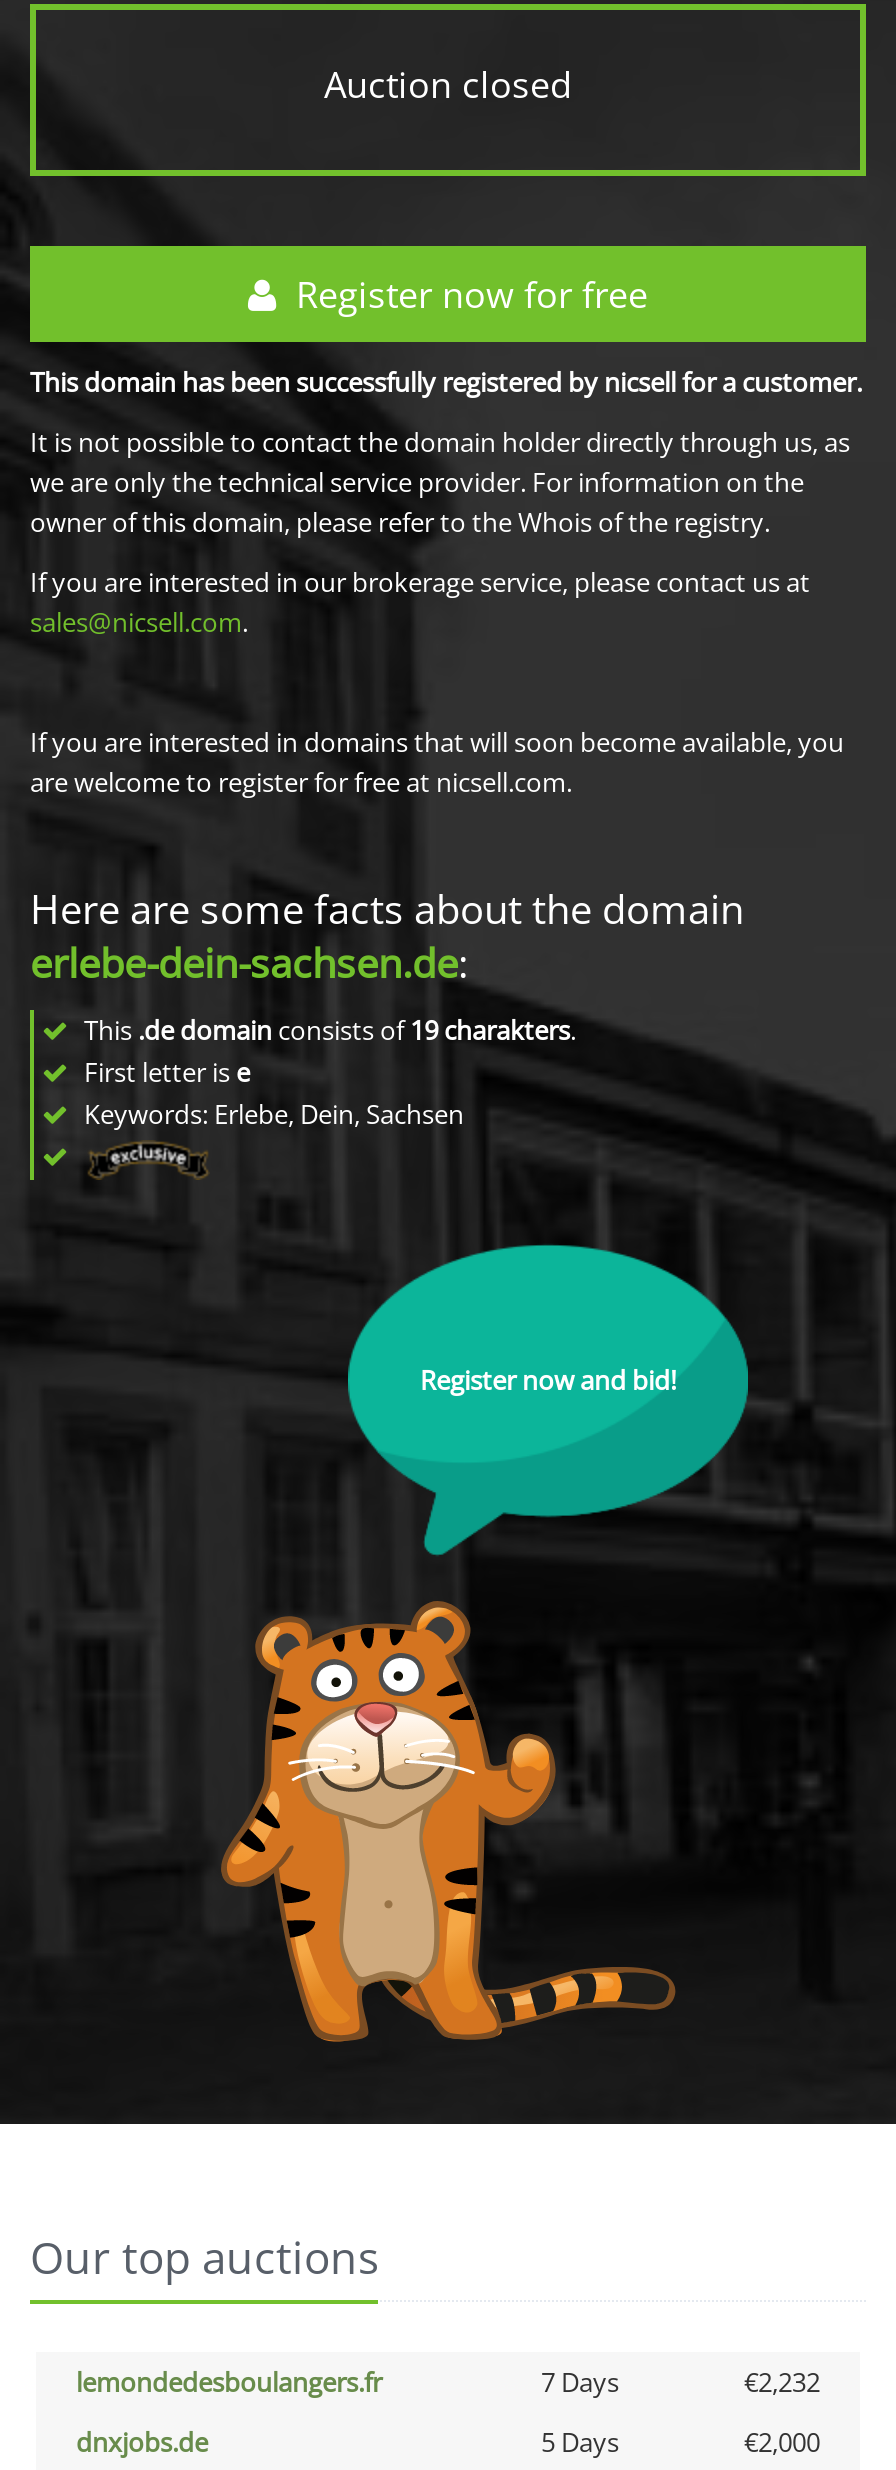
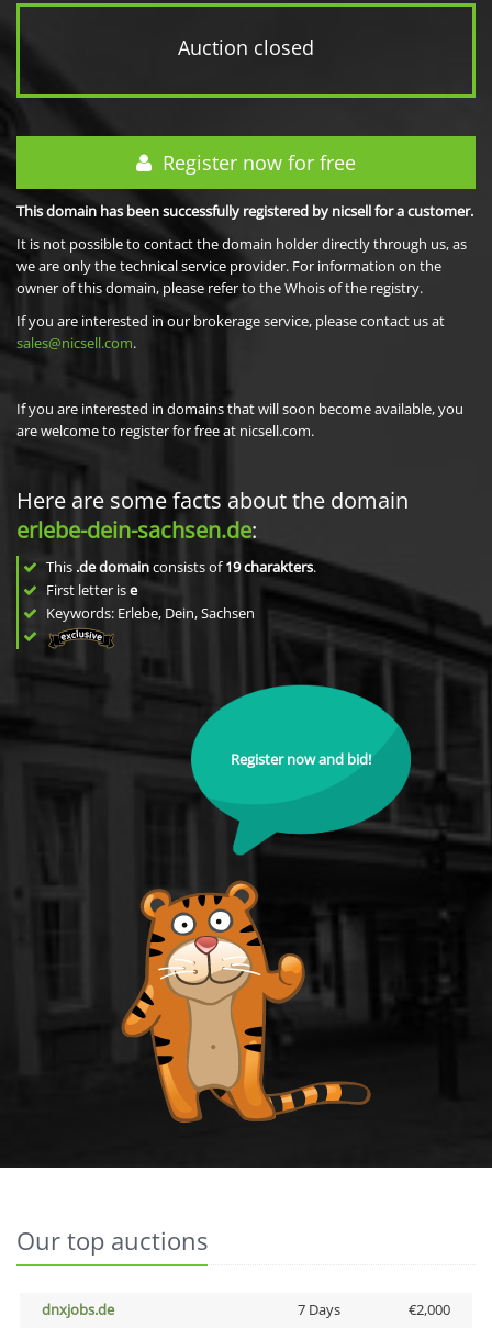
- lemondedesboulangers.fr
- 7 Days
- €2,232

- 5 Days
+ 7 Days
